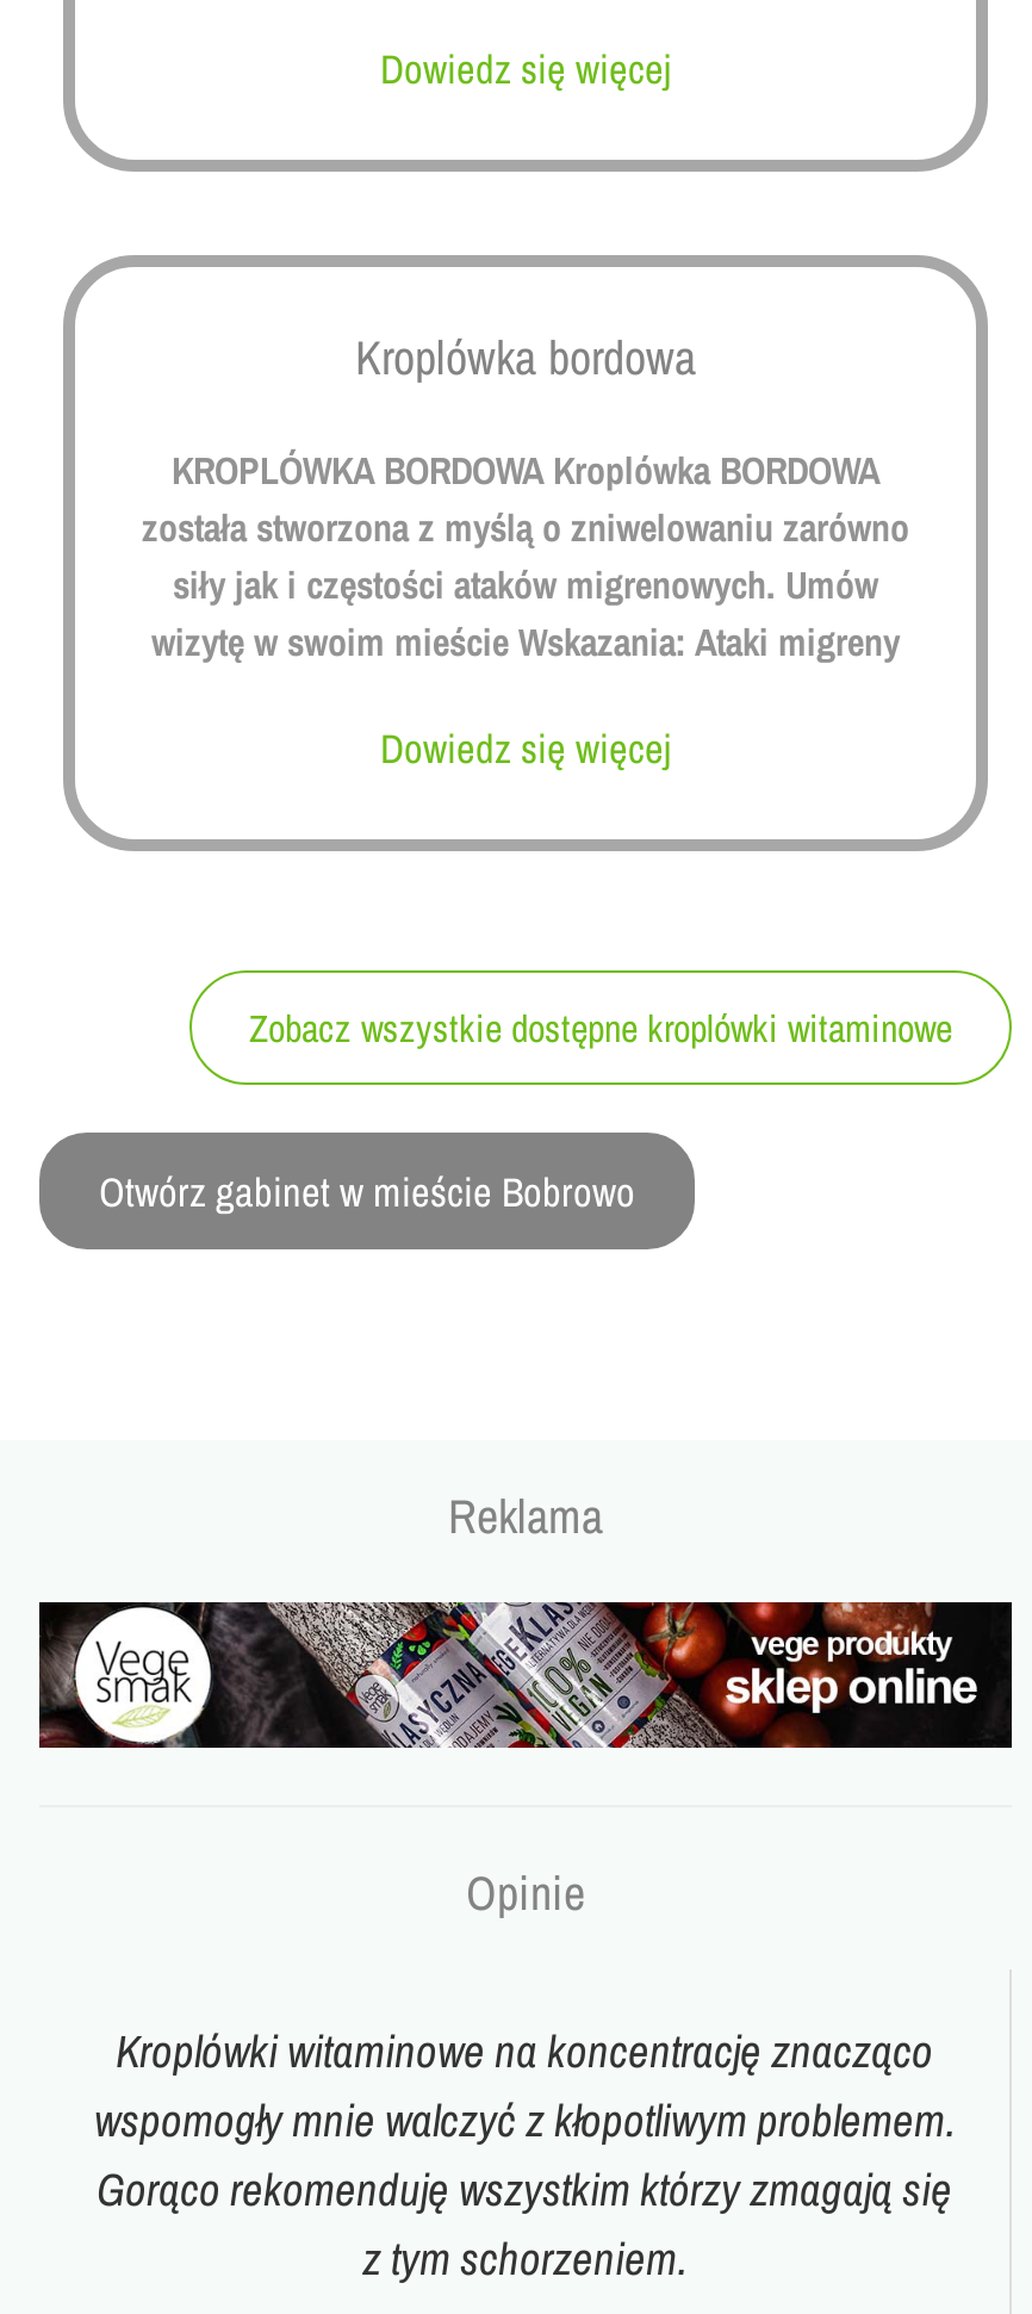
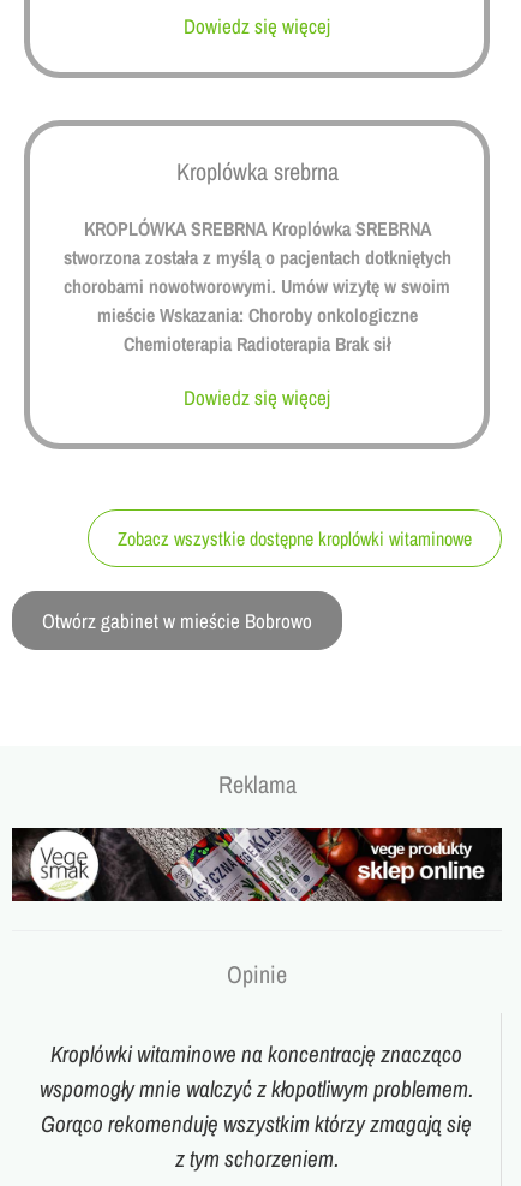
- Kroplówka bordowa
+ Kroplówka srebrna

- KROPLÓWKA BORDOWA Kroplówka BORDOWA
- została stworzona z myślą o zniwelowaniu zarówno
- siły jak i częstości ataków migrenowych. Umów
- wizytę w swoim mieście Wskazania: Ataki migreny
+ KROPLÓWKA SREBRNA Kroplówka SREBRNA
+ stworzona została z myślą o pacjentach dotkniętych
+ chorobami nowotworowymi. Umów wizytę w swoim
+ mieście Wskazania: Choroby onkologiczne
+ Chemioterapia Radioterapia Brak sił
